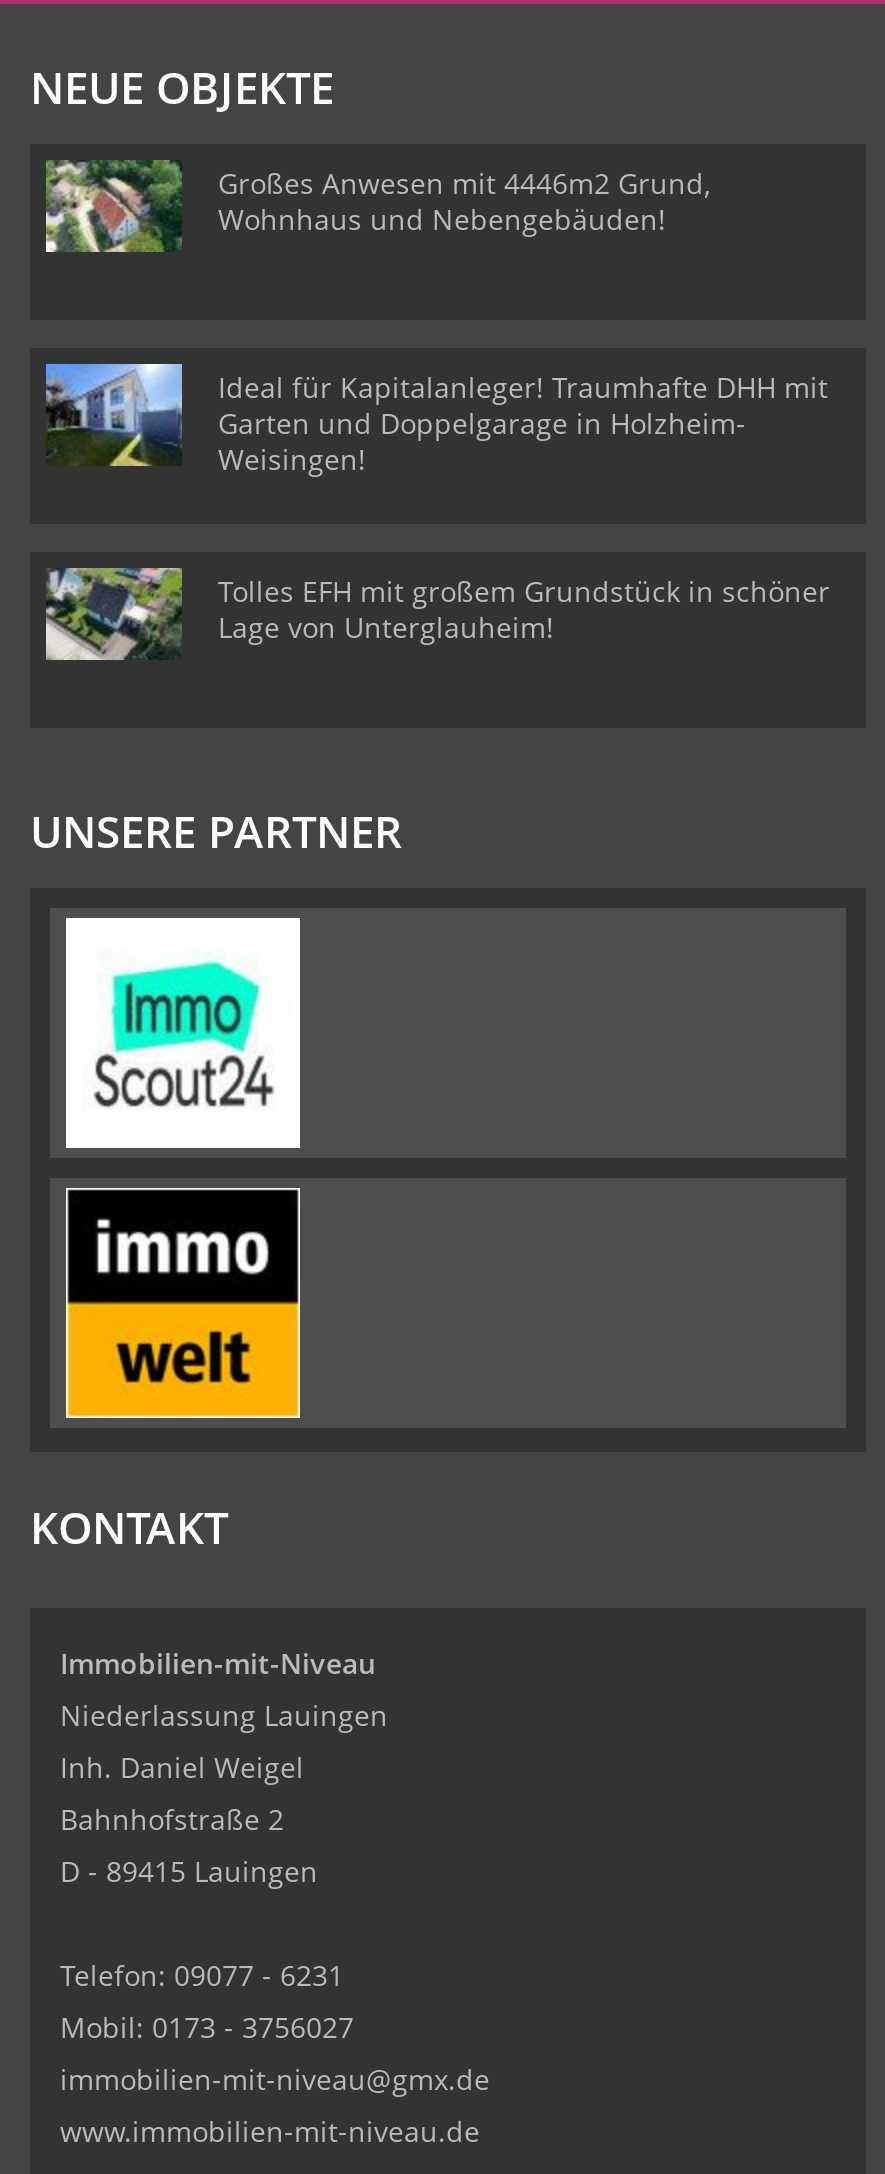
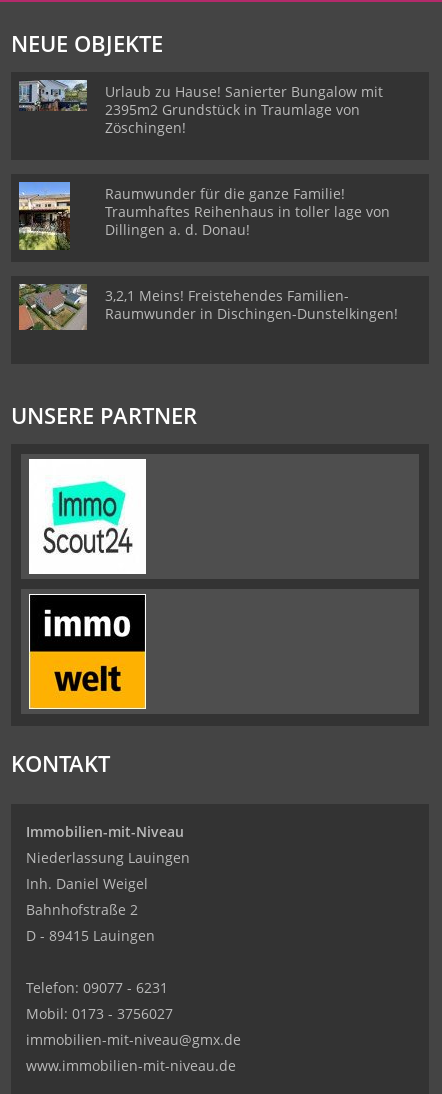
- [image]
- Großes Anwesen mit 4446m2 Grund,
- Wohnhaus und Nebengebäuden!
+ [image]
+ Urlaub zu Hause! Sanierter Bungalow mit
+ 2395m2 Grundstück in Traumlage von
+ Zöschingen!

- [image]
- Ideal für Kapitalanleger! Traumhafte DHH mit
- Garten und Doppelgarage in Holzheim-
- Weisingen!
+ [image]
+ Raumwunder für die ganze Familie!
+ Traumhaftes Reihenhaus in toller lage von
+ Dillingen a. d. Donau!

- [image]
- Tolles EFH mit großem Grundstück in schöner
- Lage von Unterglauheim!
+ [image]
+ 3,2,1 Meins! Freistehendes Familien-
+ Raumwunder in Dischingen-Dunstelkingen!
